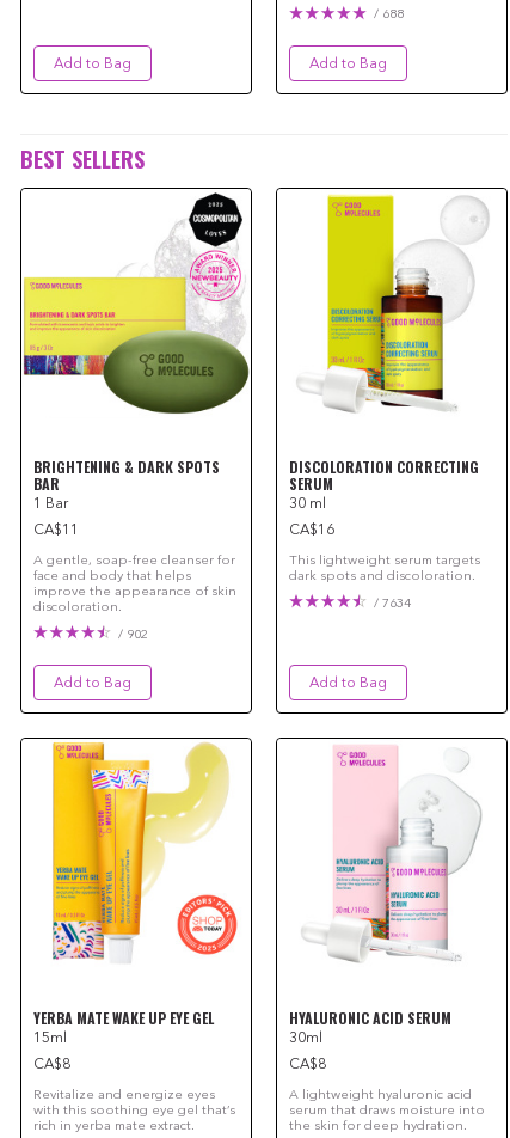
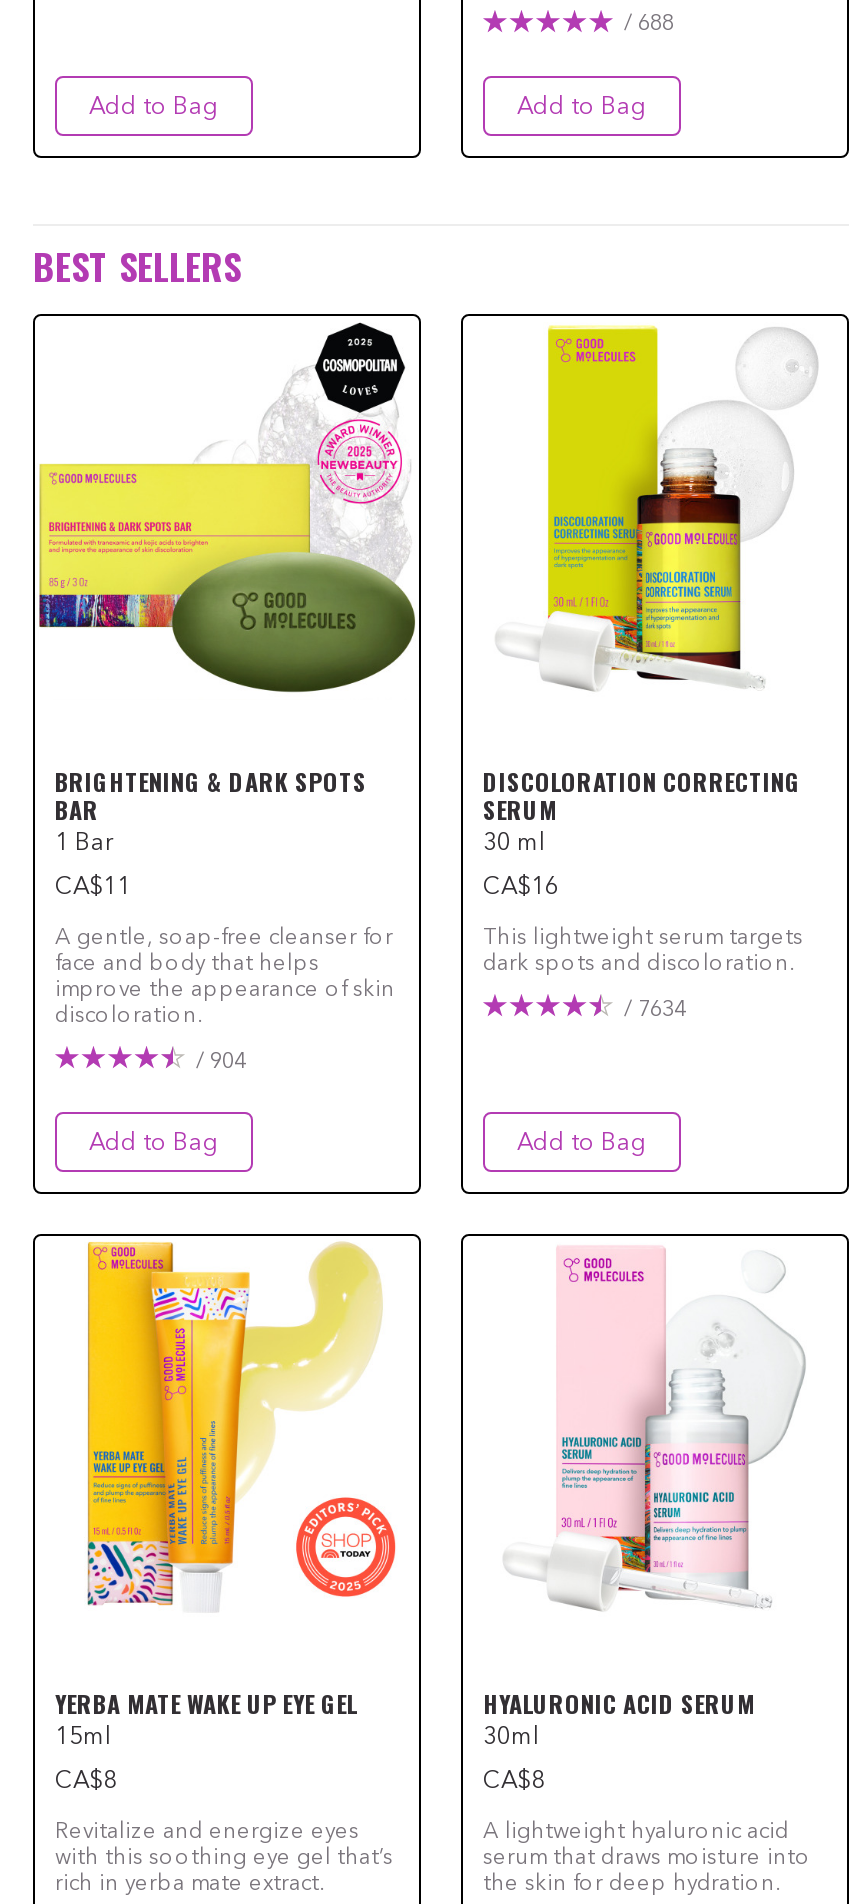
- / 902
+ / 904
